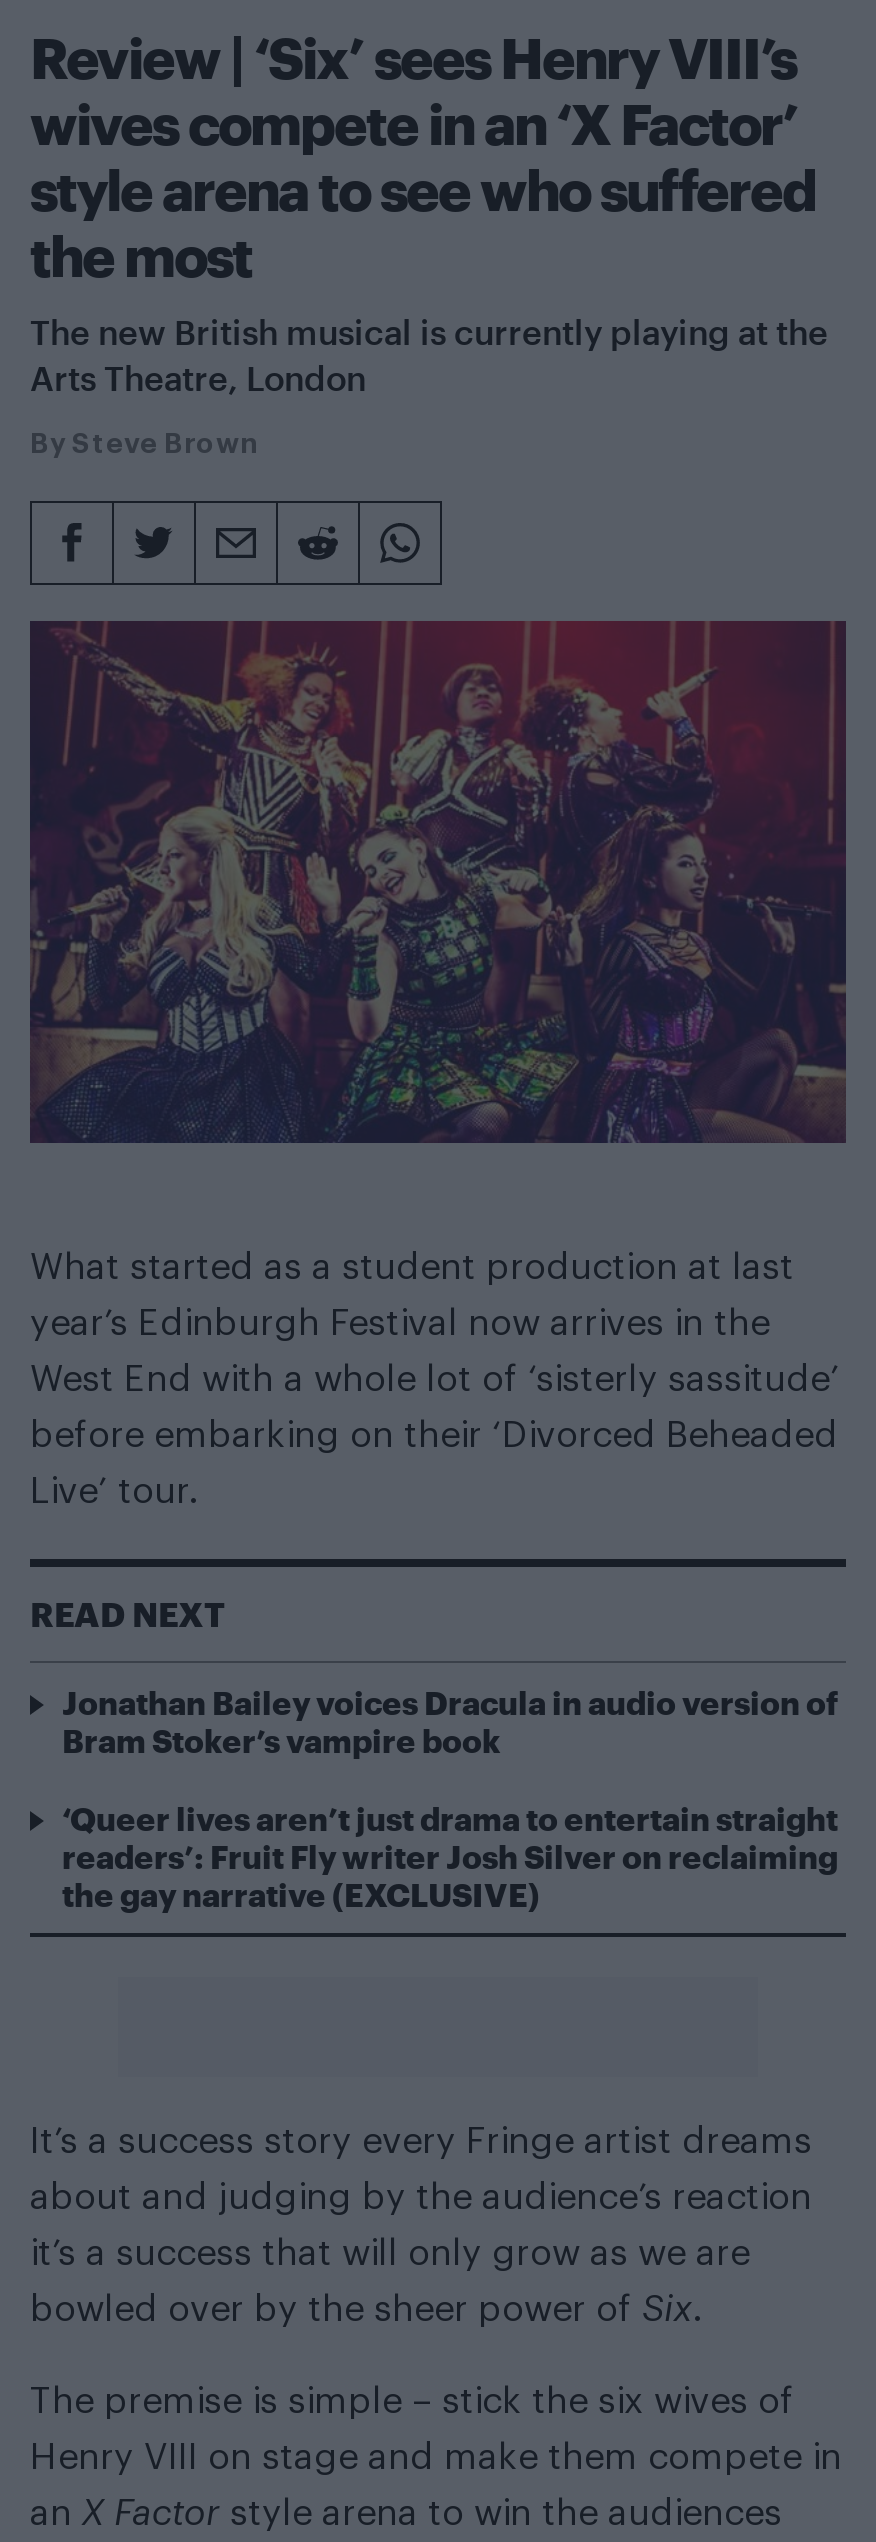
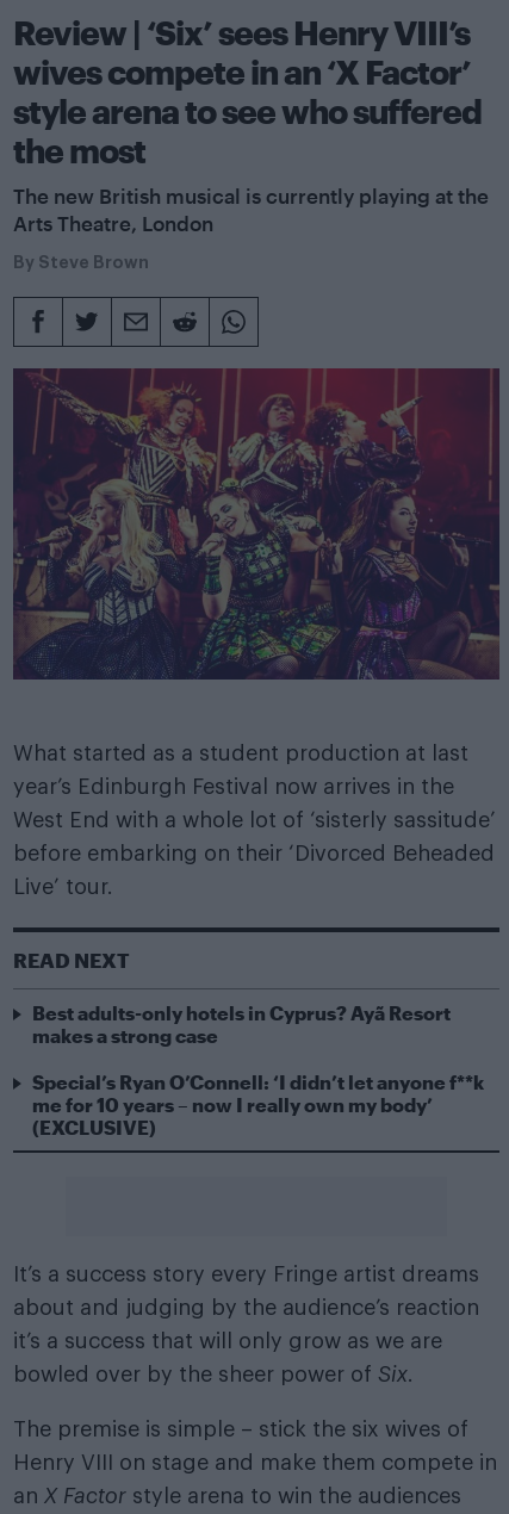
- Jonathan Bailey voices Dracula in audio version of
- Bram Stoker’s vampire book
+ Best adults-only hotels in Cyprus? Ayã Resort
+ makes a strong case

- ‘Queer lives aren’t just drama to entertain straight
- readers’: Fruit Fly writer Josh Silver on reclaiming
- the gay narrative (EXCLUSIVE)
+ Special’s Ryan O’Connell: ‘I didn’t let anyone f**k
+ me for 10 years – now I really own my body’
+ (EXCLUSIVE)
